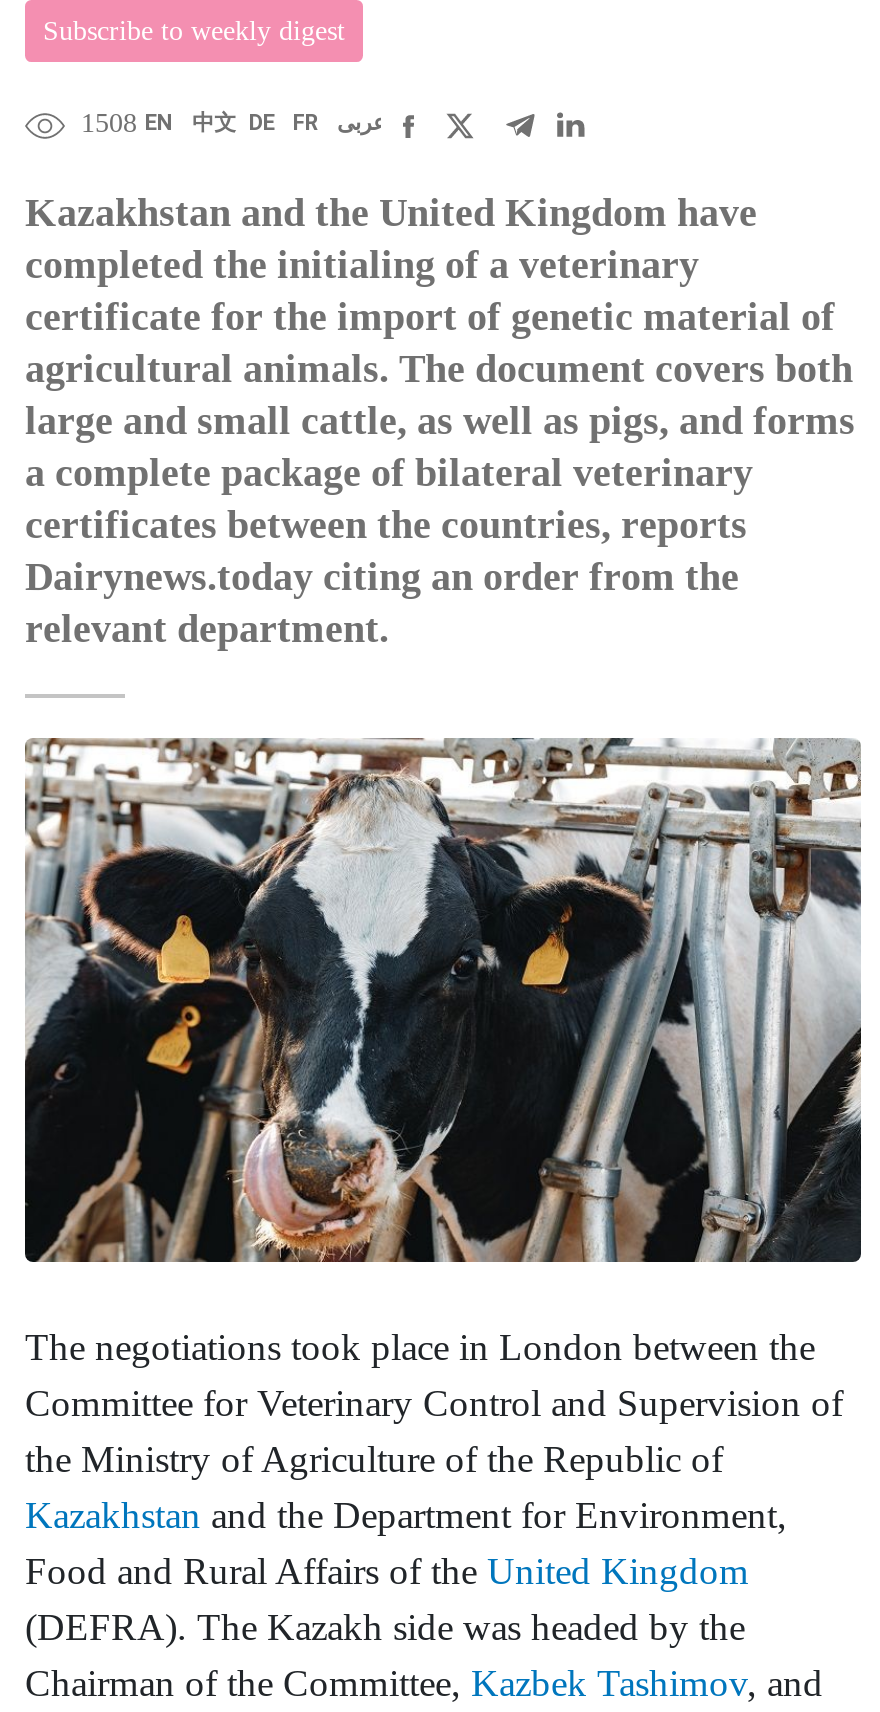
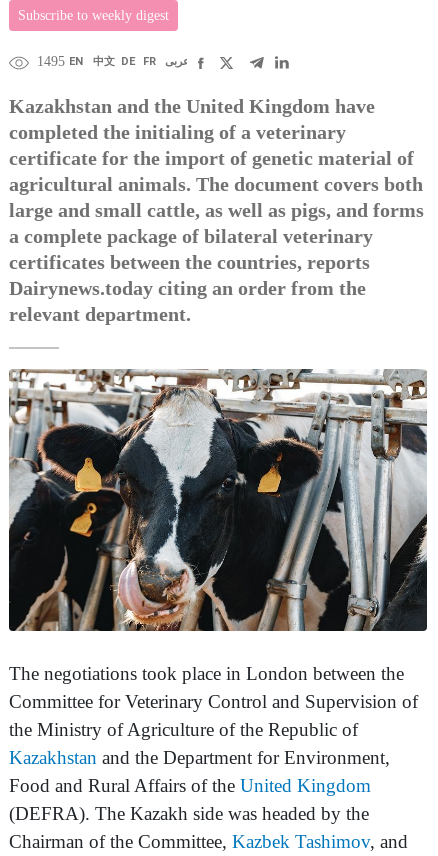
- 1508 EN
- 中文 DE
- FR
+ 1495 EN
+ 中文 DE FR
